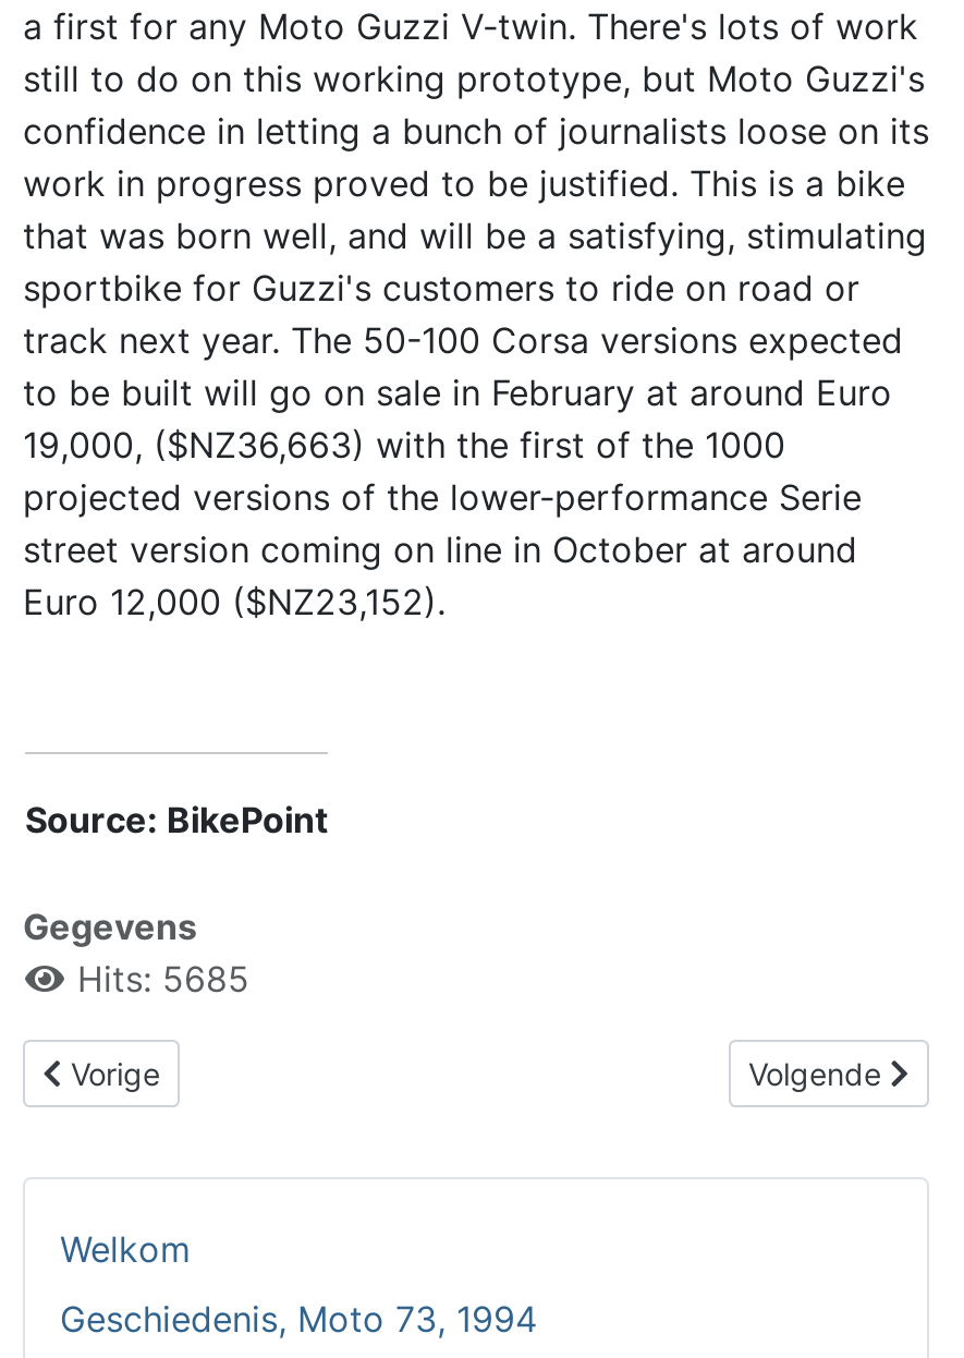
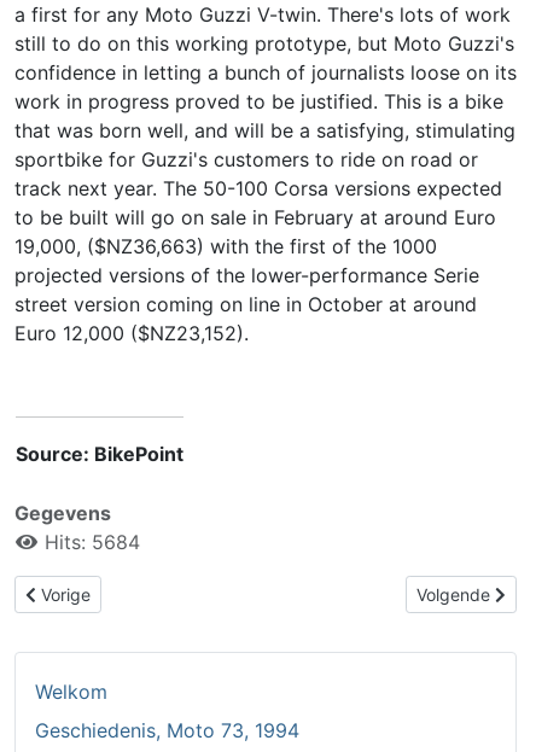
- Hits: 5685
+ Hits: 5684
